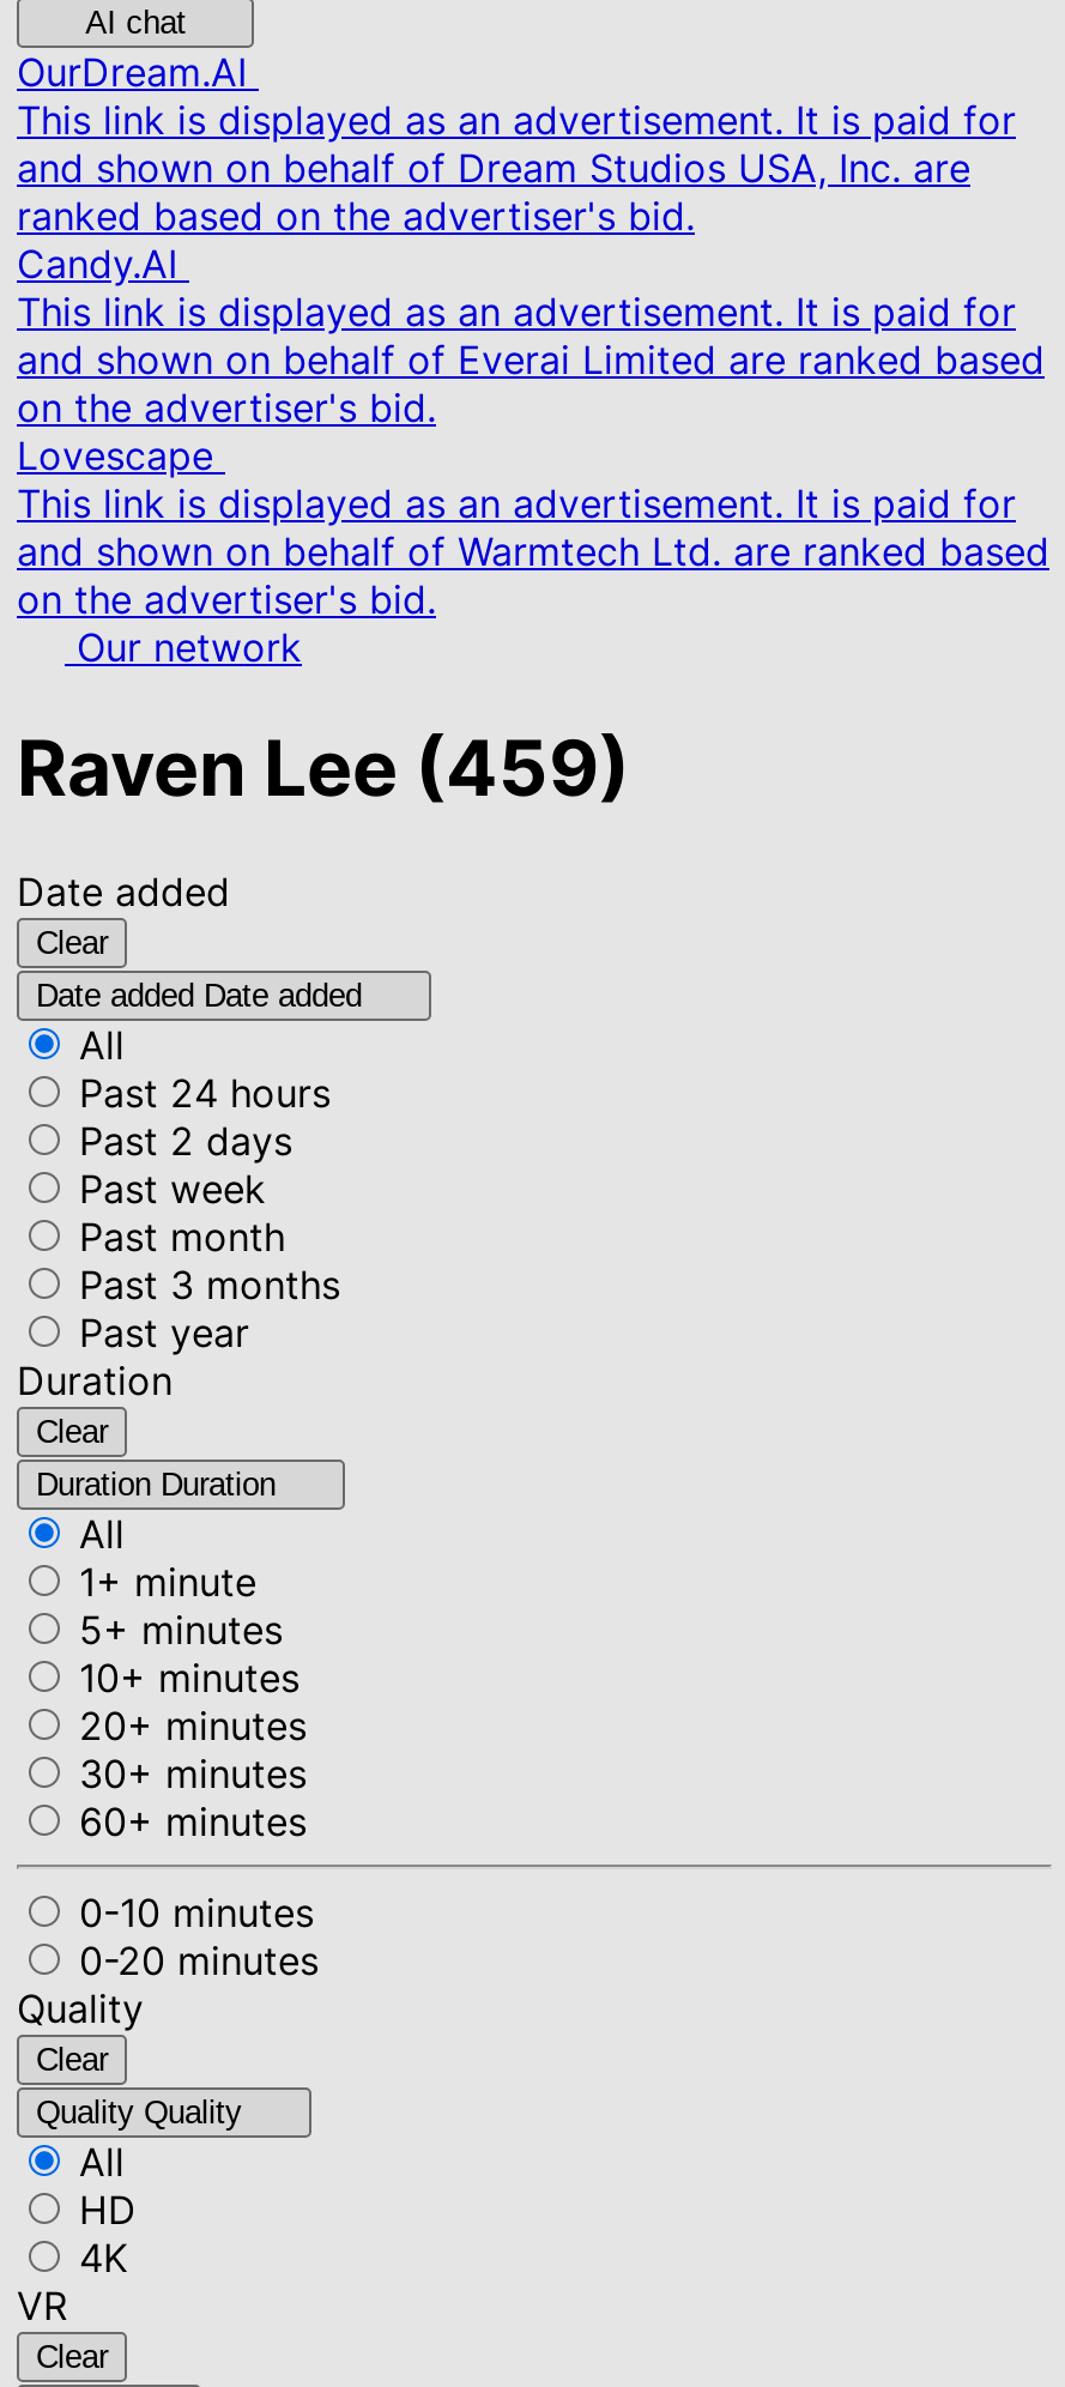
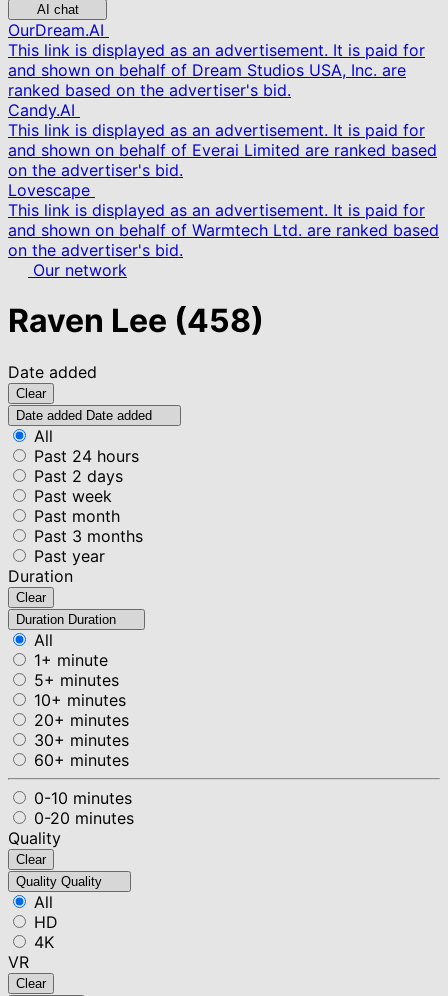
- Raven Lee (459)
+ Raven Lee (458)
